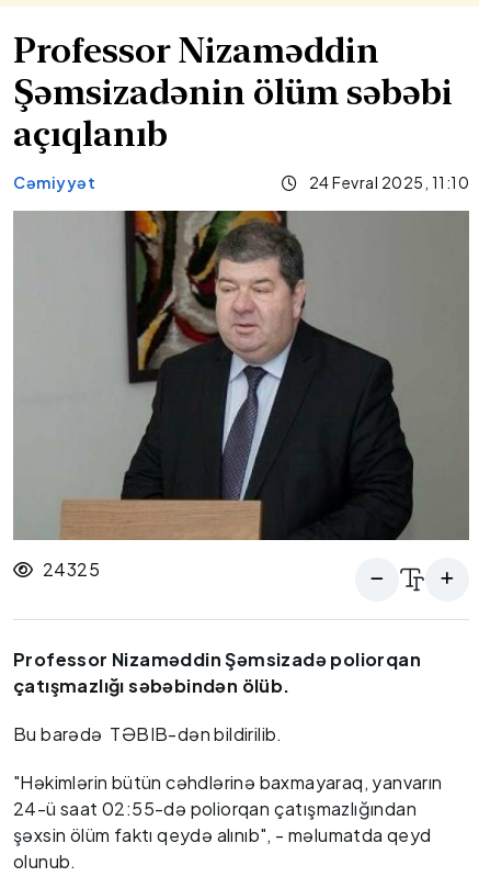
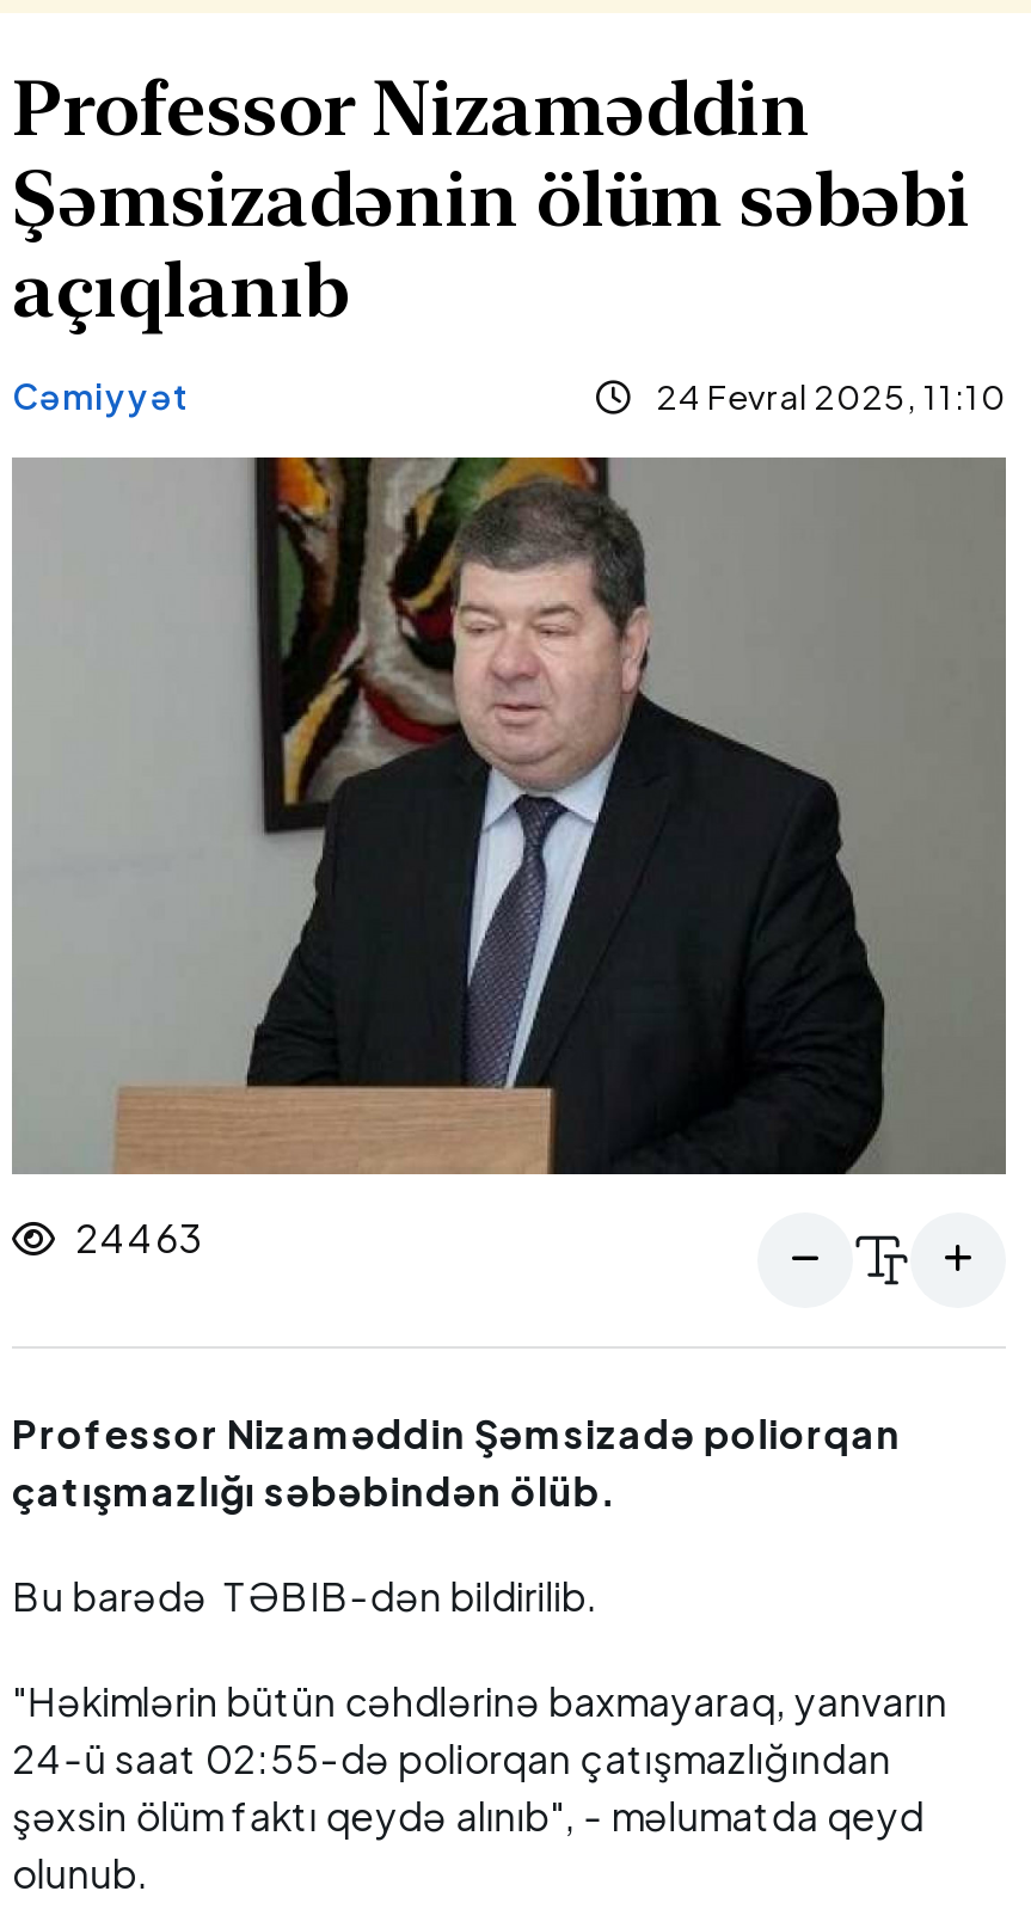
- 24325
+ 24463
